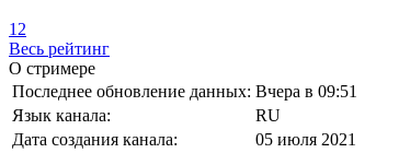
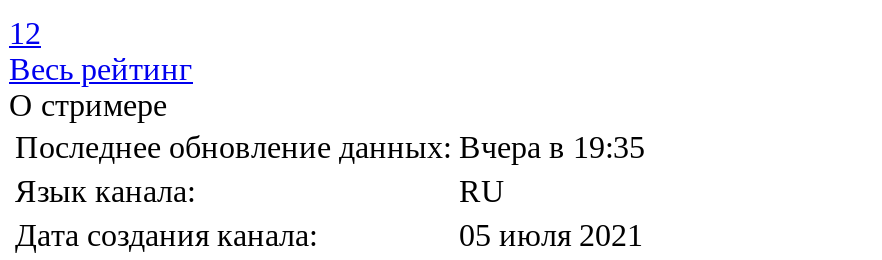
- Последнее обновление данных: Вчера в 09:51
+ Последнее обновление данных: Вчера в 19:35
